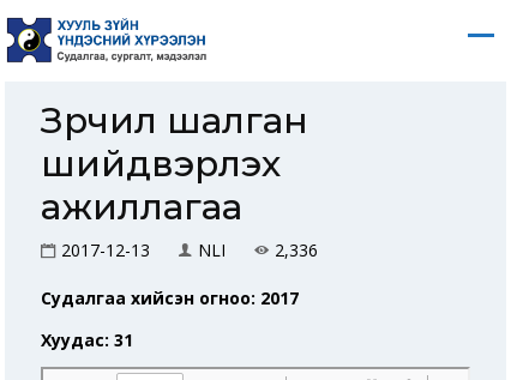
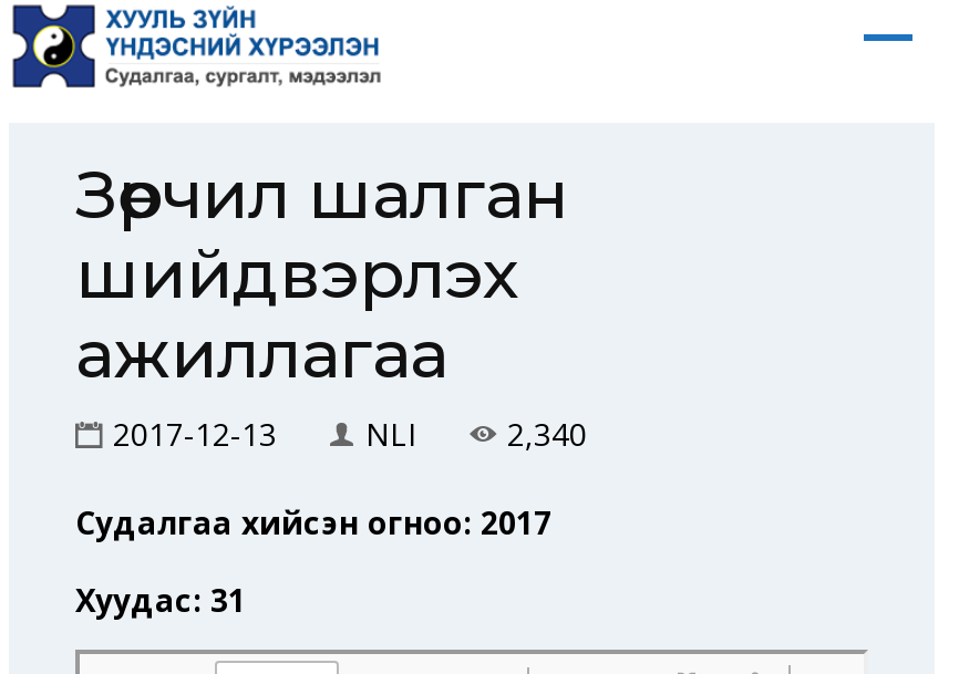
- 2,336
+ 2,340
